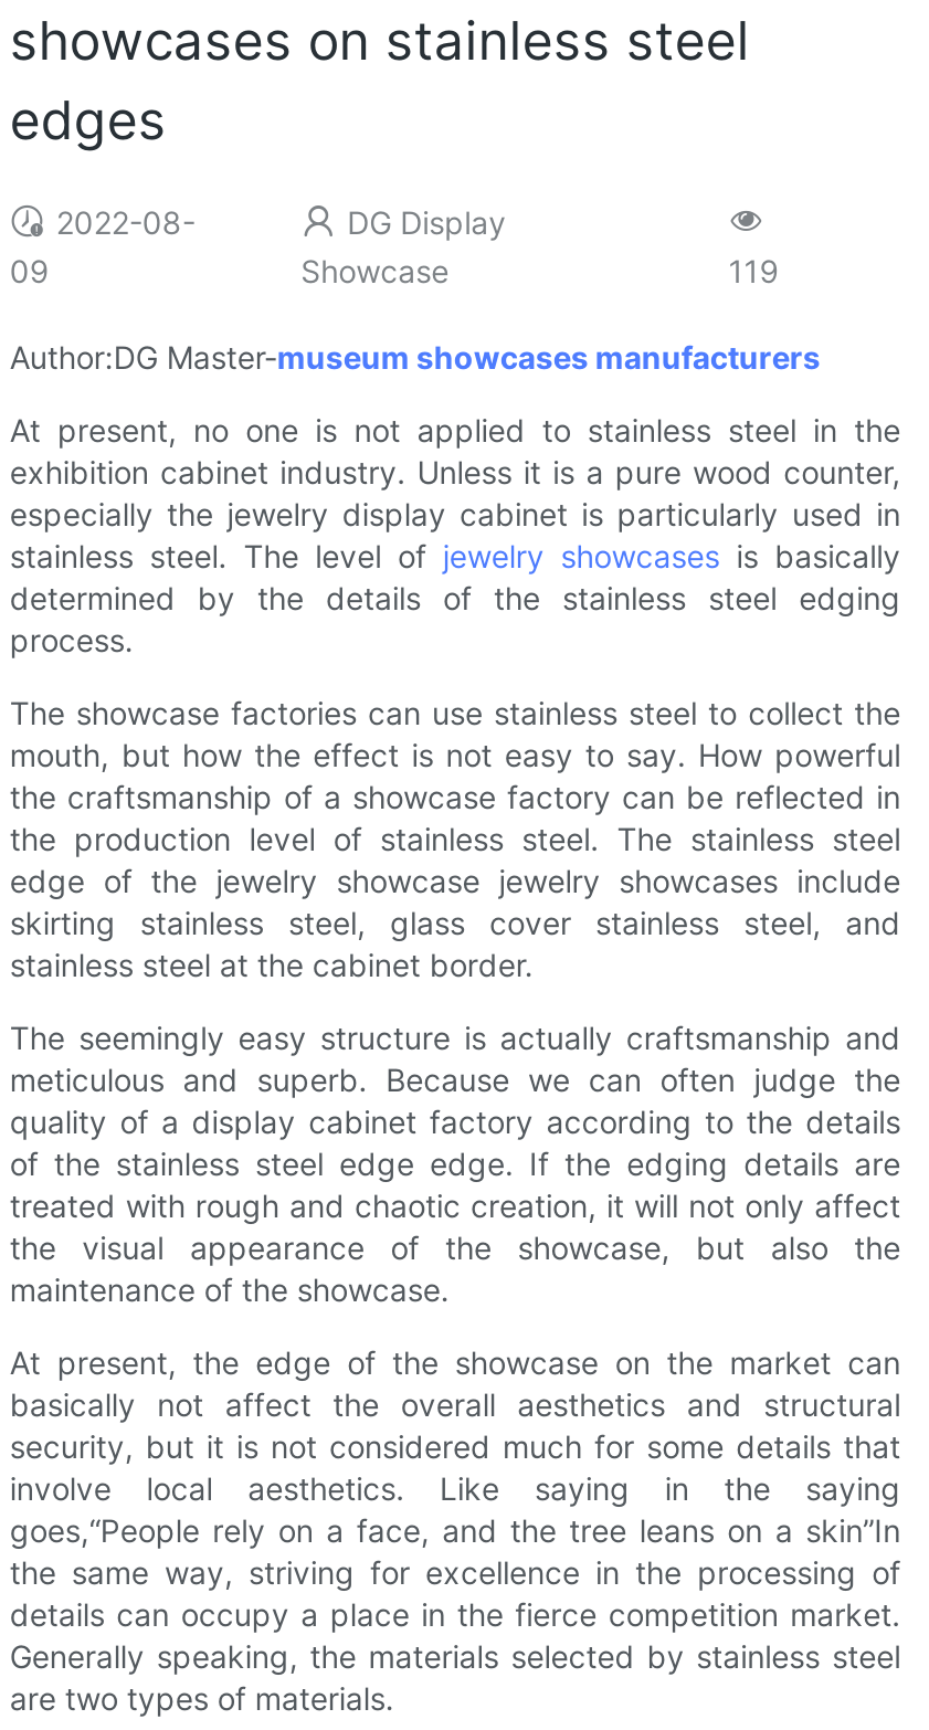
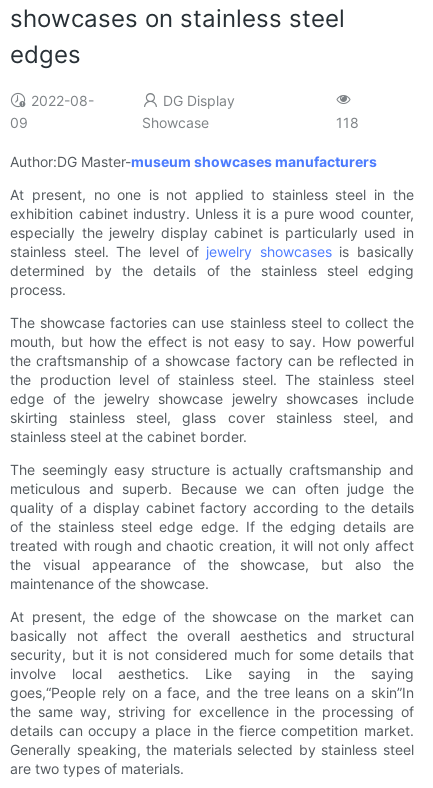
- 119
+ 118
